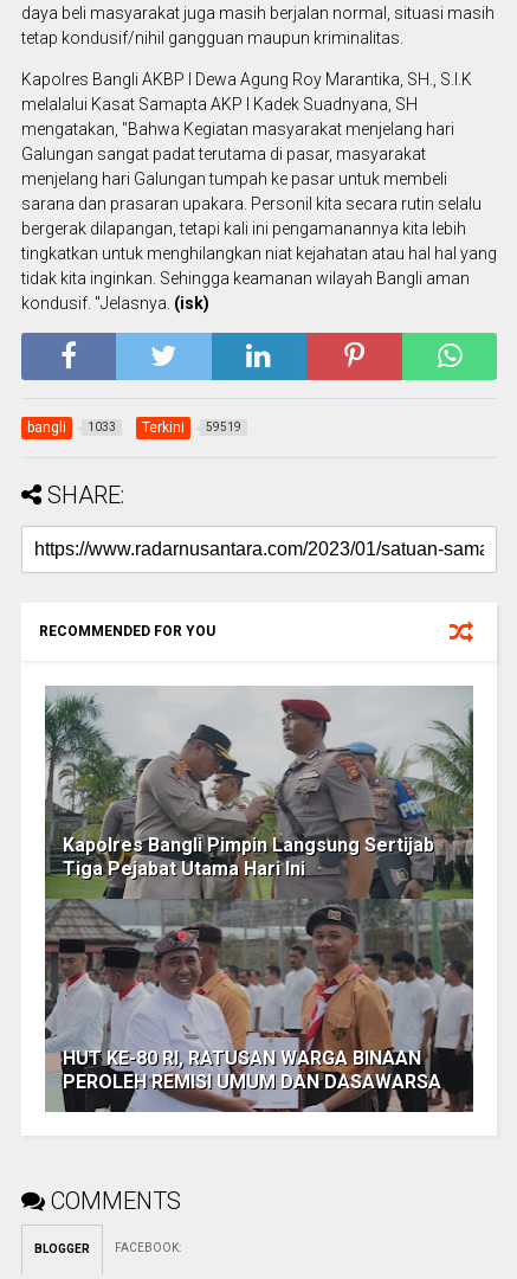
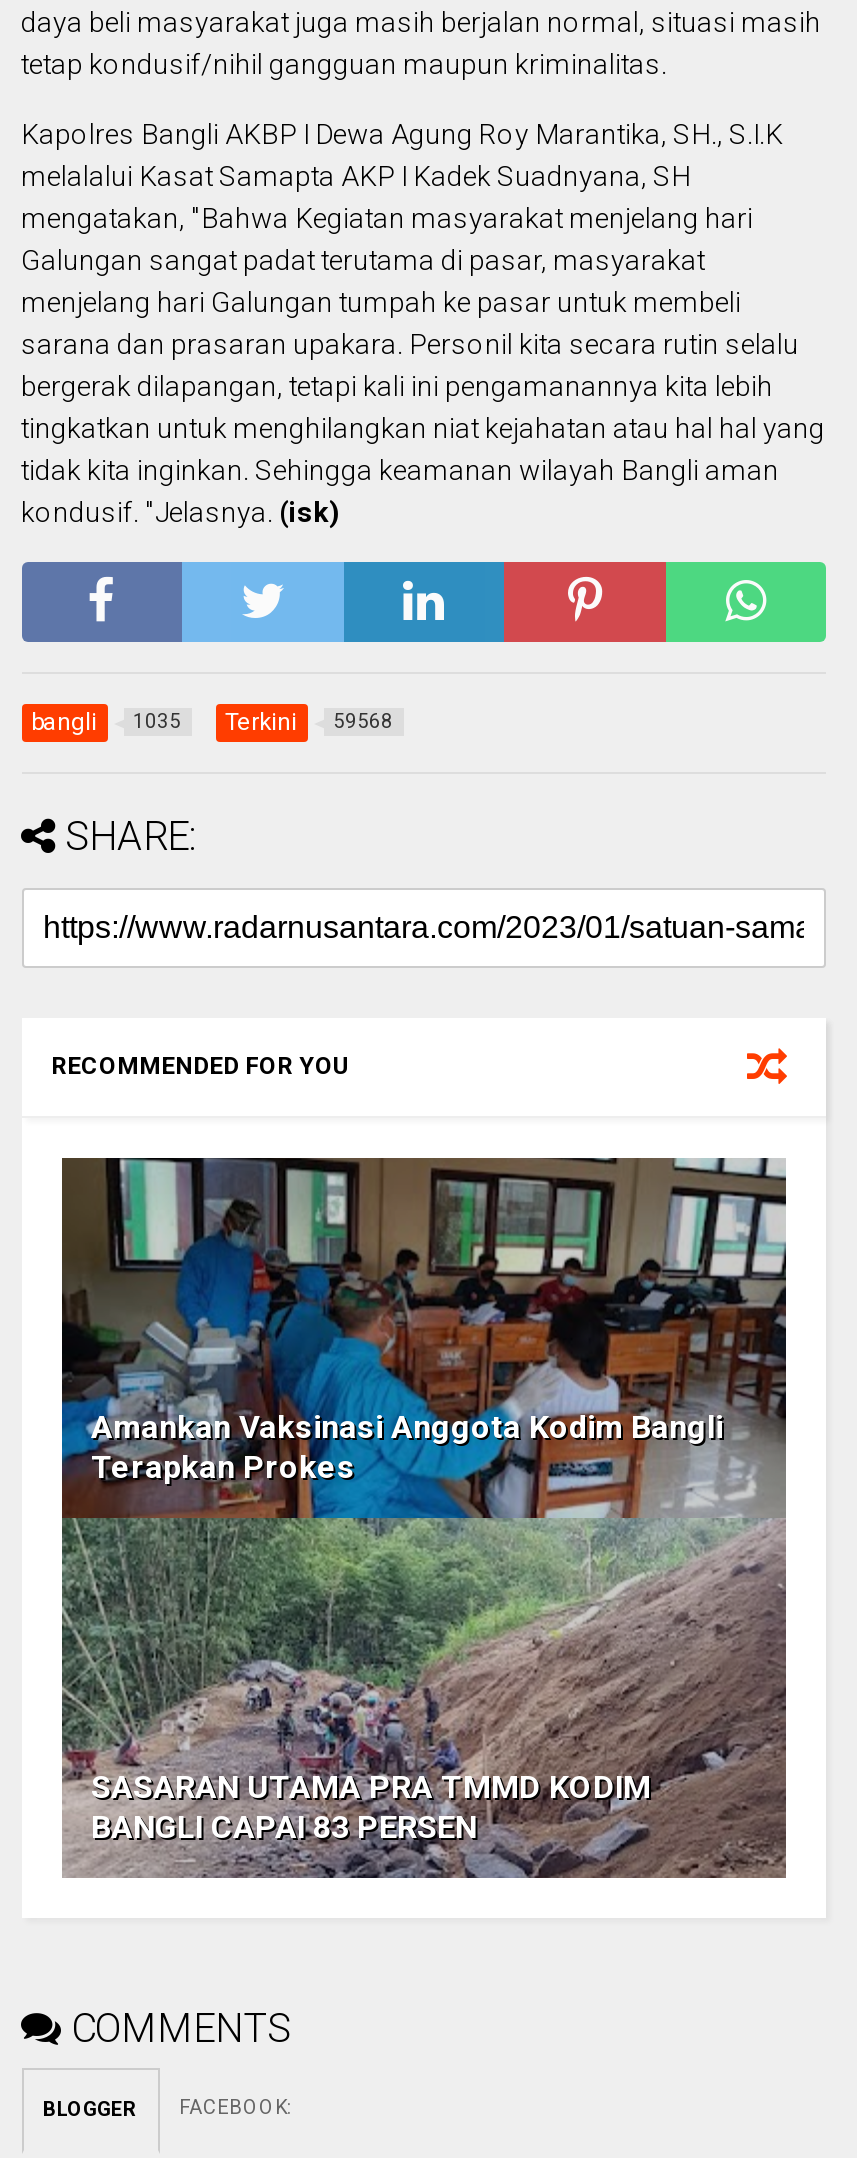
- 1033
+ 1035

- 59519
+ 59568

- [image]
- Kapolres Bangli Pimpin Langsung Sertijab
- Tiga Pejabat Utama Hari Ini
+ [image]
+ Amankan Vaksinasi Anggota Kodim Bangli
+ Terapkan Prokes

- HUT KE-80 RI, RATUSAN WARGA BINAAN
- PEROLEH REMISI UMUM DAN DASAWARSA
+ SASARAN UTAMA PRA TMMD KODIM
+ BANGLI CAPAI 83 PERSEN
